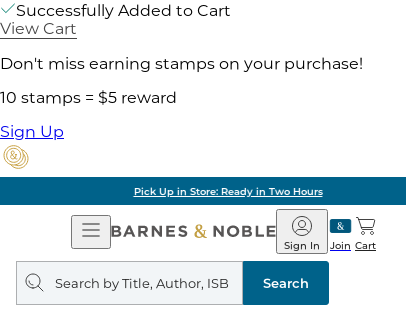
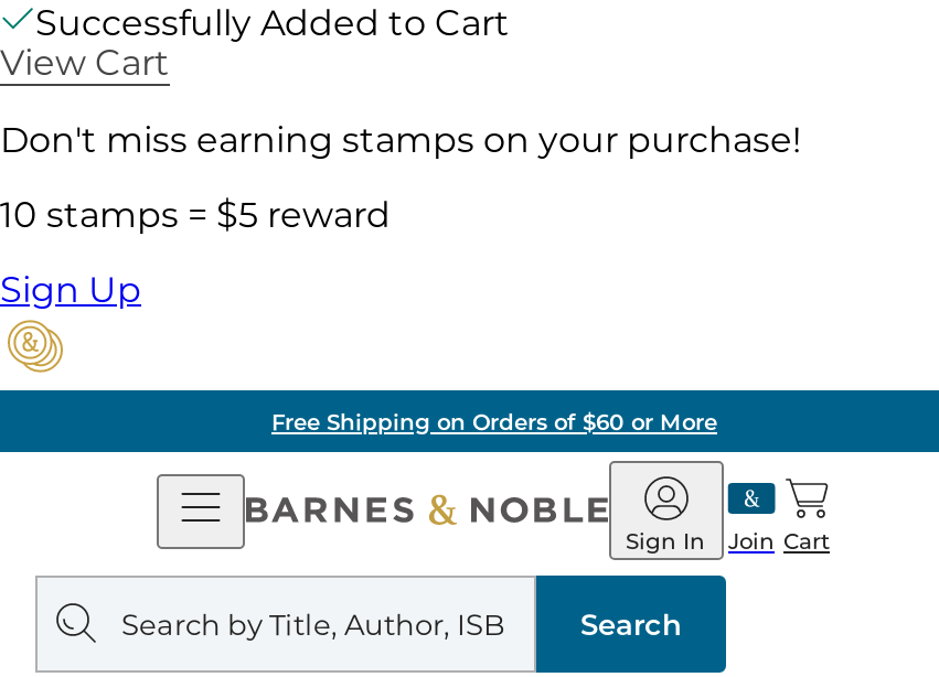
- Pick Up in Store: Ready in Two Hours
+ Free Shipping on Orders of $60 or More
